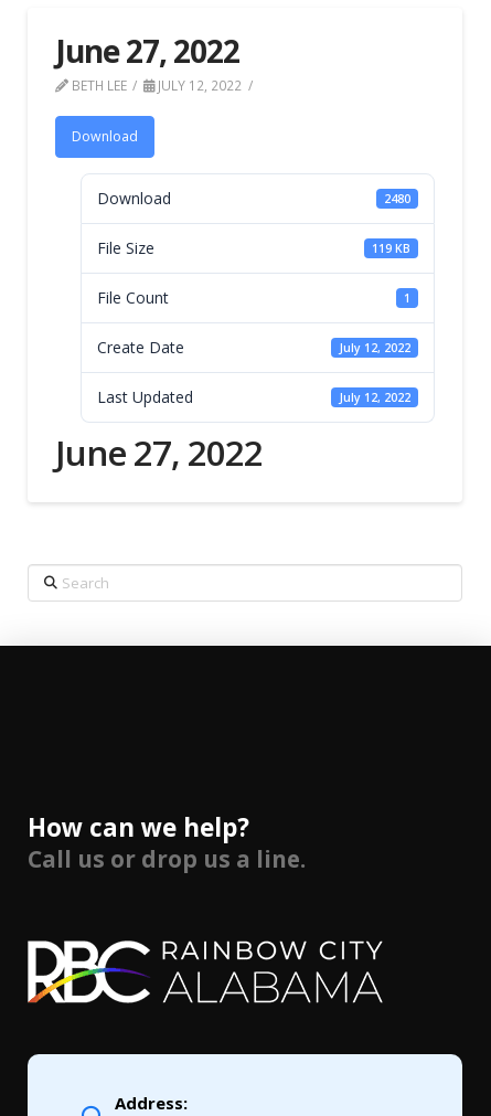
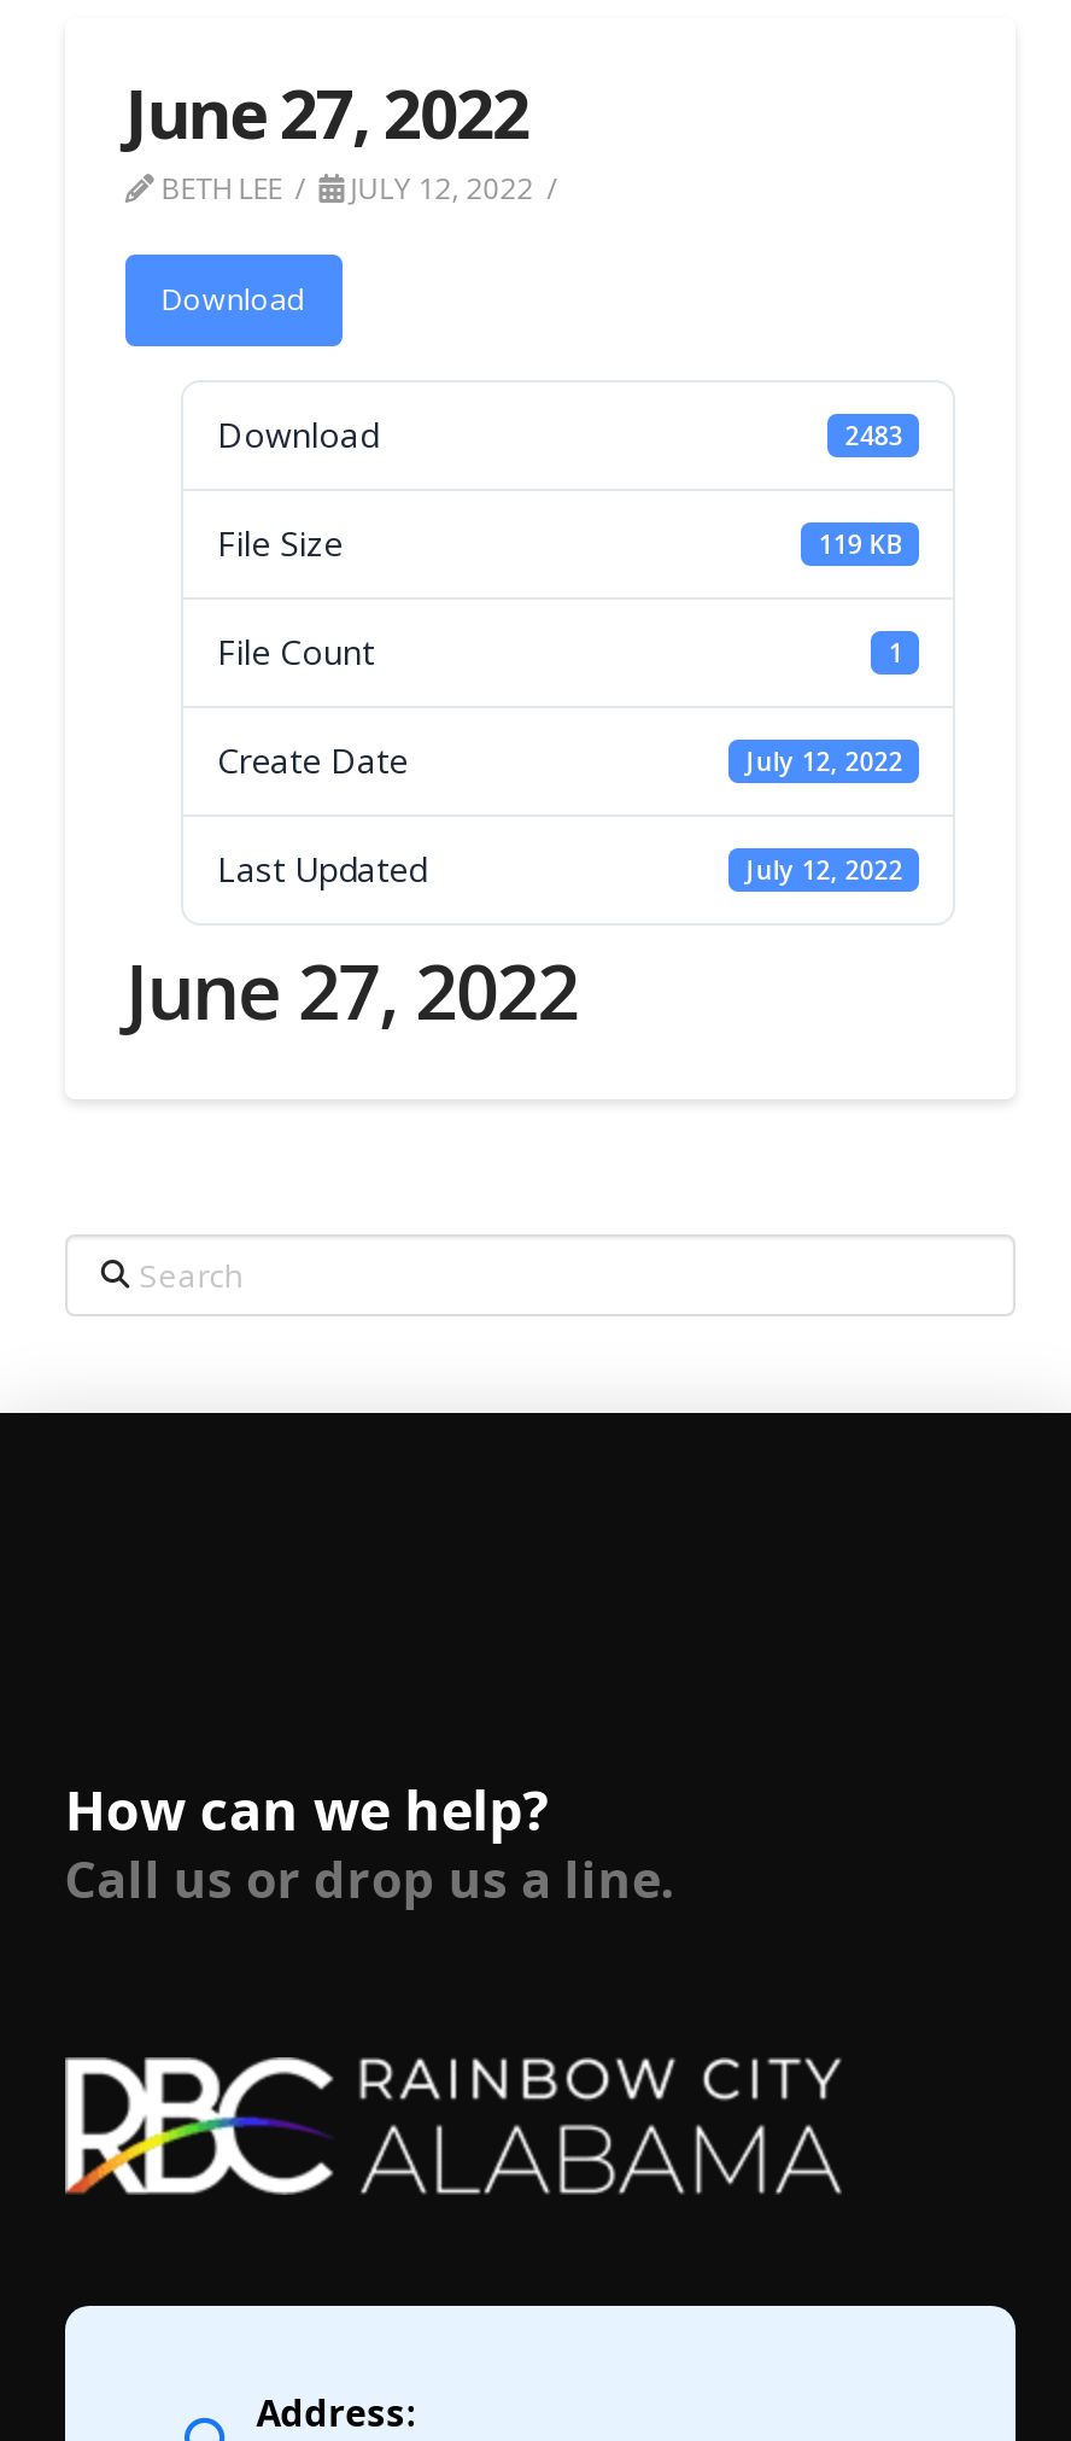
- 2480
+ 2483
